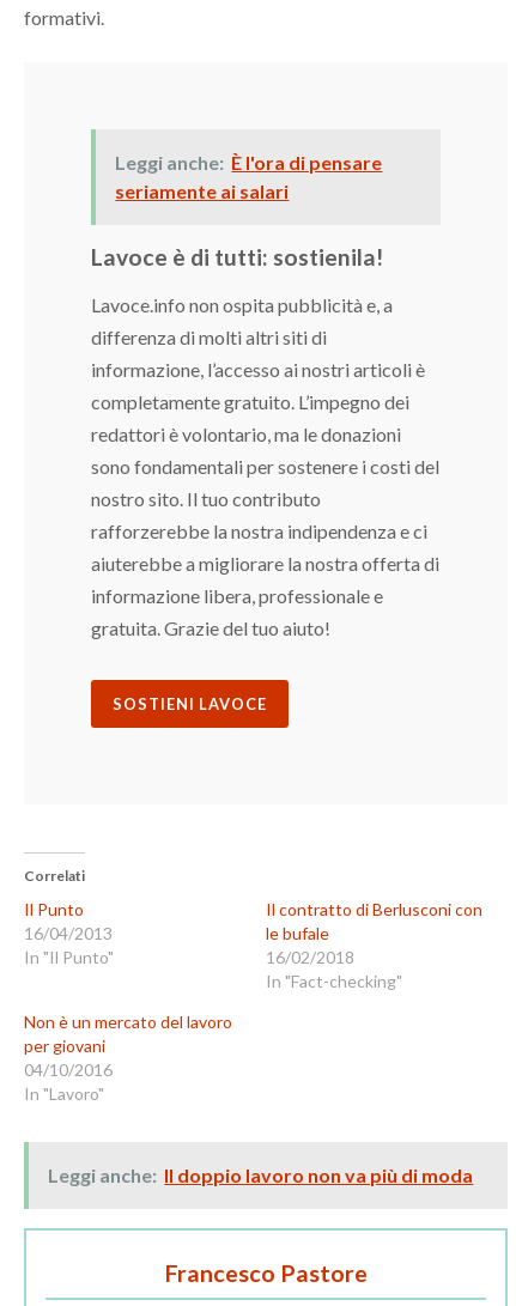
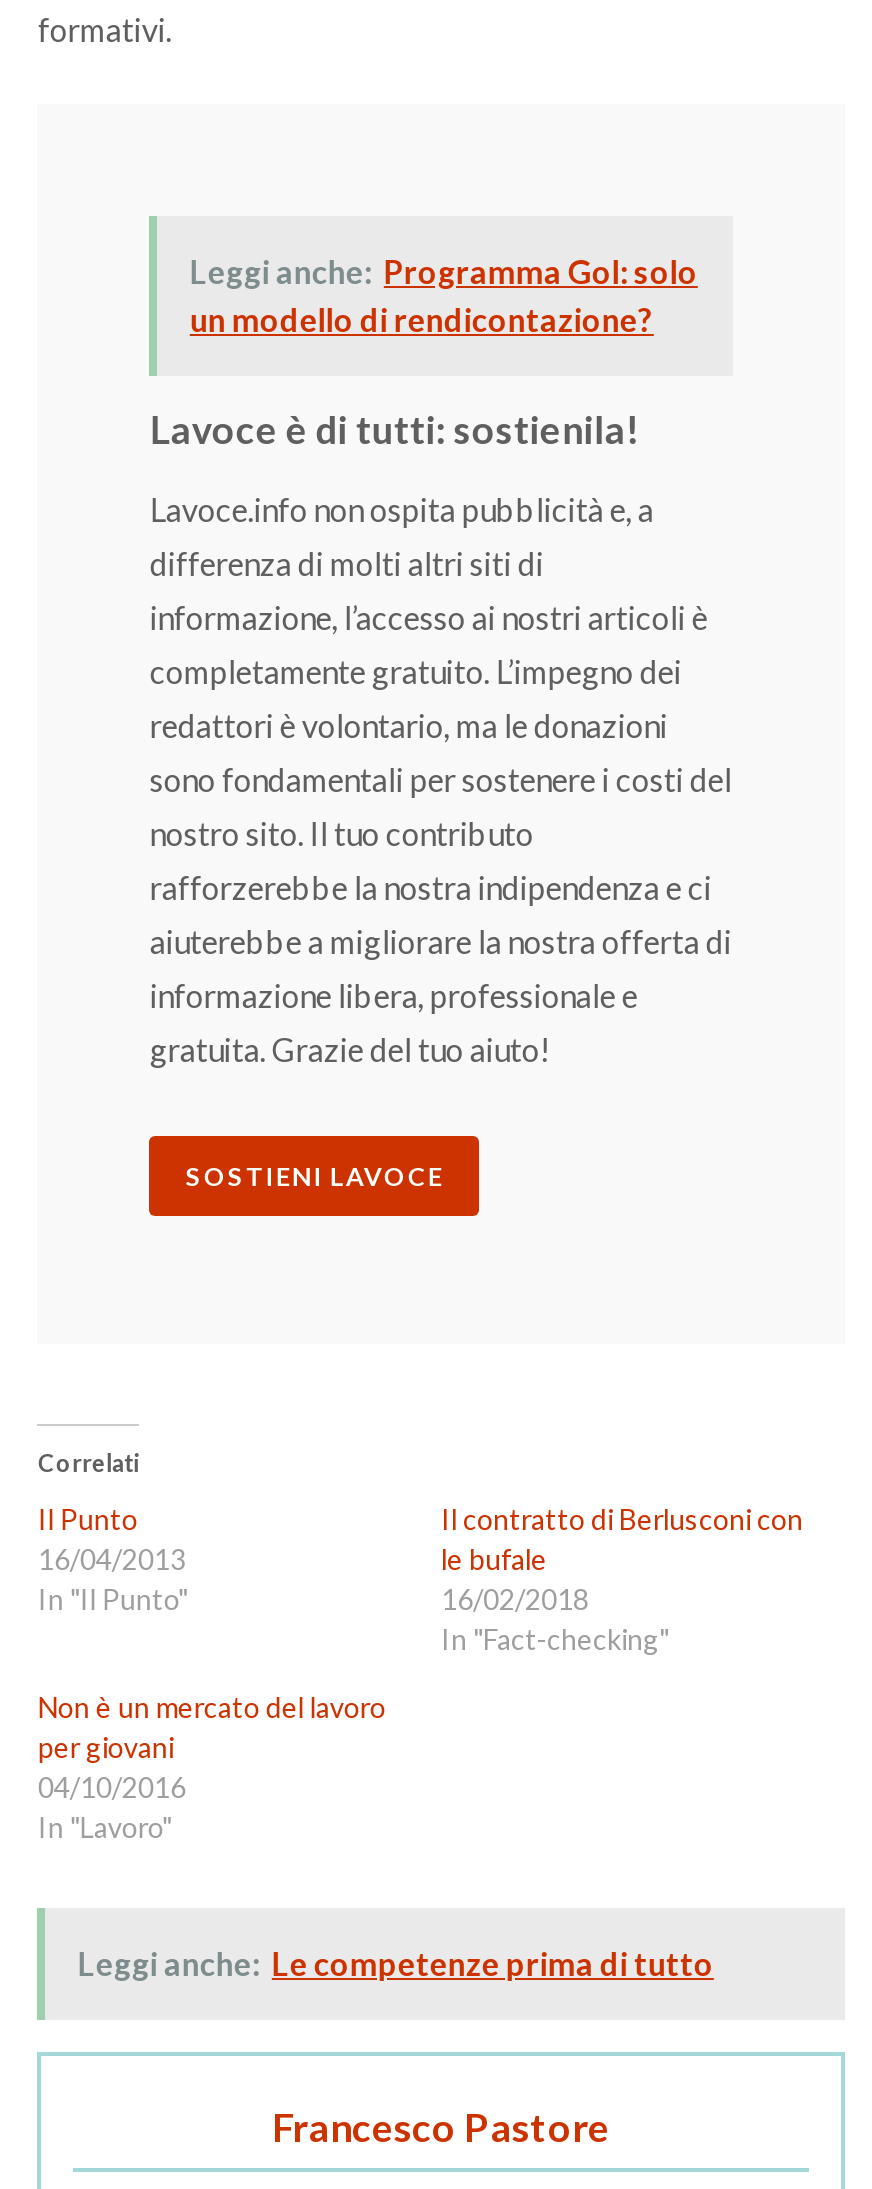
- Leggi anche: È l'ora di pensare
- seriamente ai salari
+ Leggi anche: Programma Gol: solo
+ un modello di rendicontazione?

- Leggi anche: Il doppio lavoro non va più di moda
+ Leggi anche: Le competenze prima di tutto
